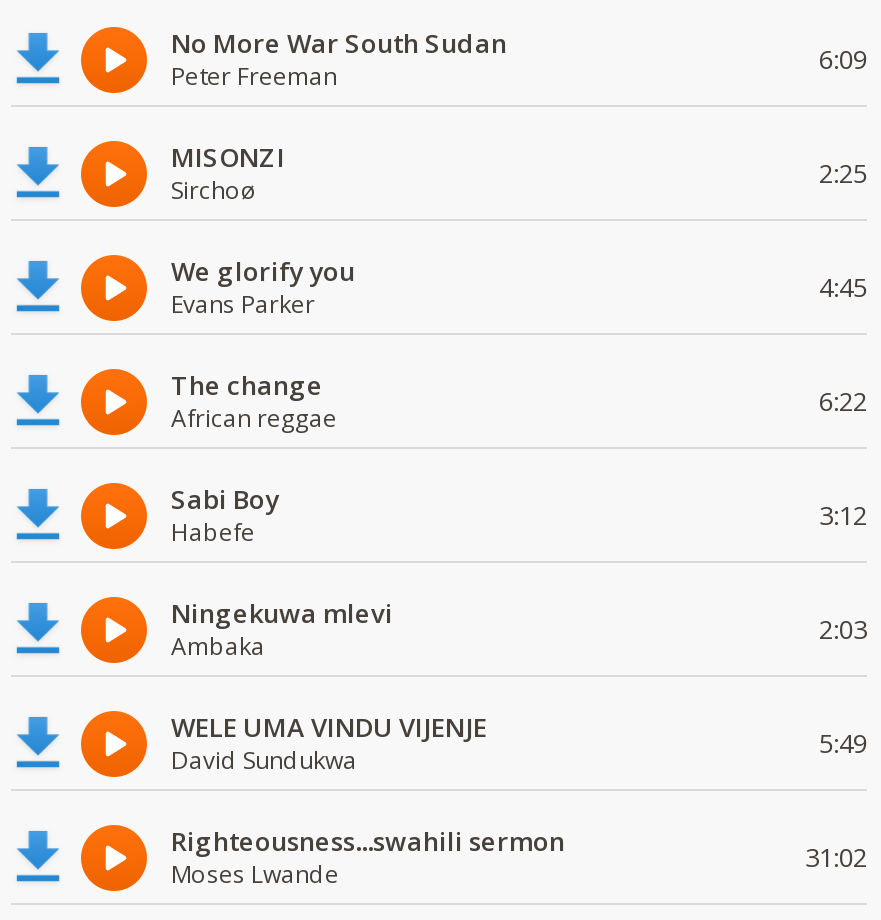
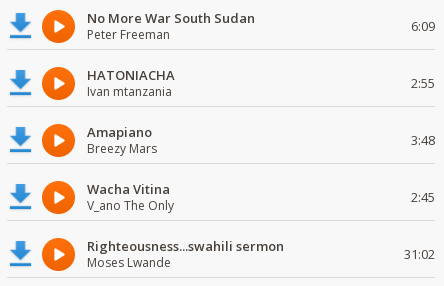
- MISONZI
- Sirchoø
- 2:25
- We glorify you
- Evans Parker
- 4:45
- The change
- African reggae
- 6:22
- Sabi Boy
- Habefe
- 3:12
- Ningekuwa mlevi
- Ambaka
- 2:03
- WELE UMA VINDU VIJENJE
- David Sundukwa
- 5:49
+ HATONIACHA
+ Ivan mtanzania
+ 2:55
+ Amapiano
+ Breezy Mars
+ 3:48
+ Wacha Vitina
+ V_ano The Only
+ 2:45
